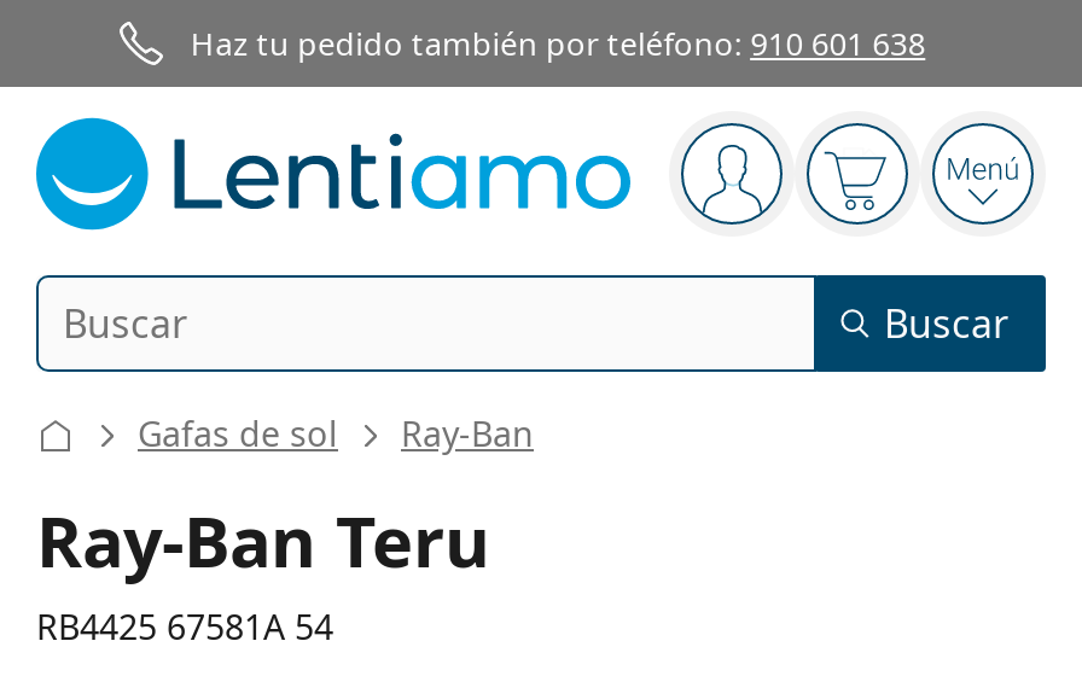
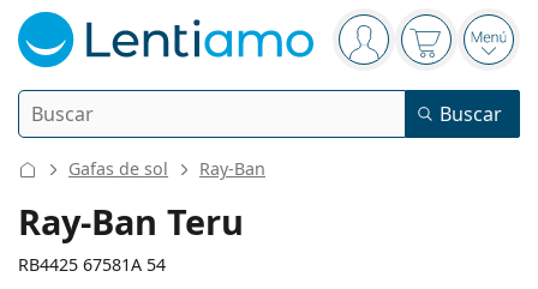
- Haz tu pedido también por teléfono: 910 601 638
